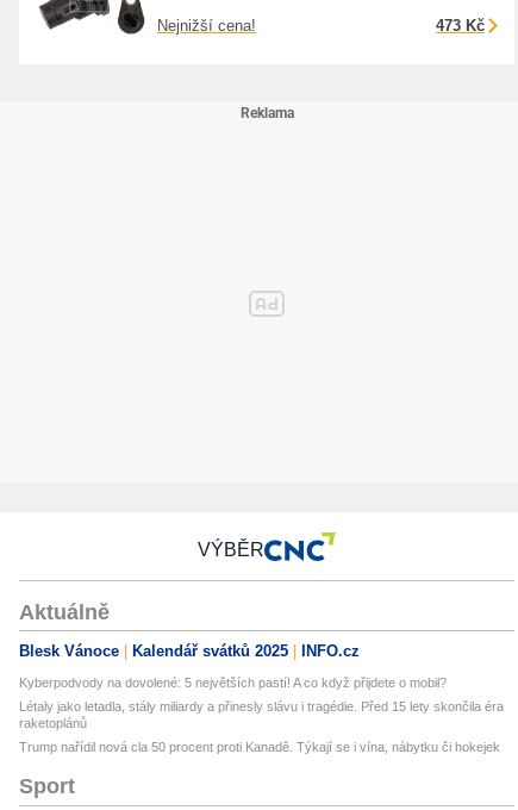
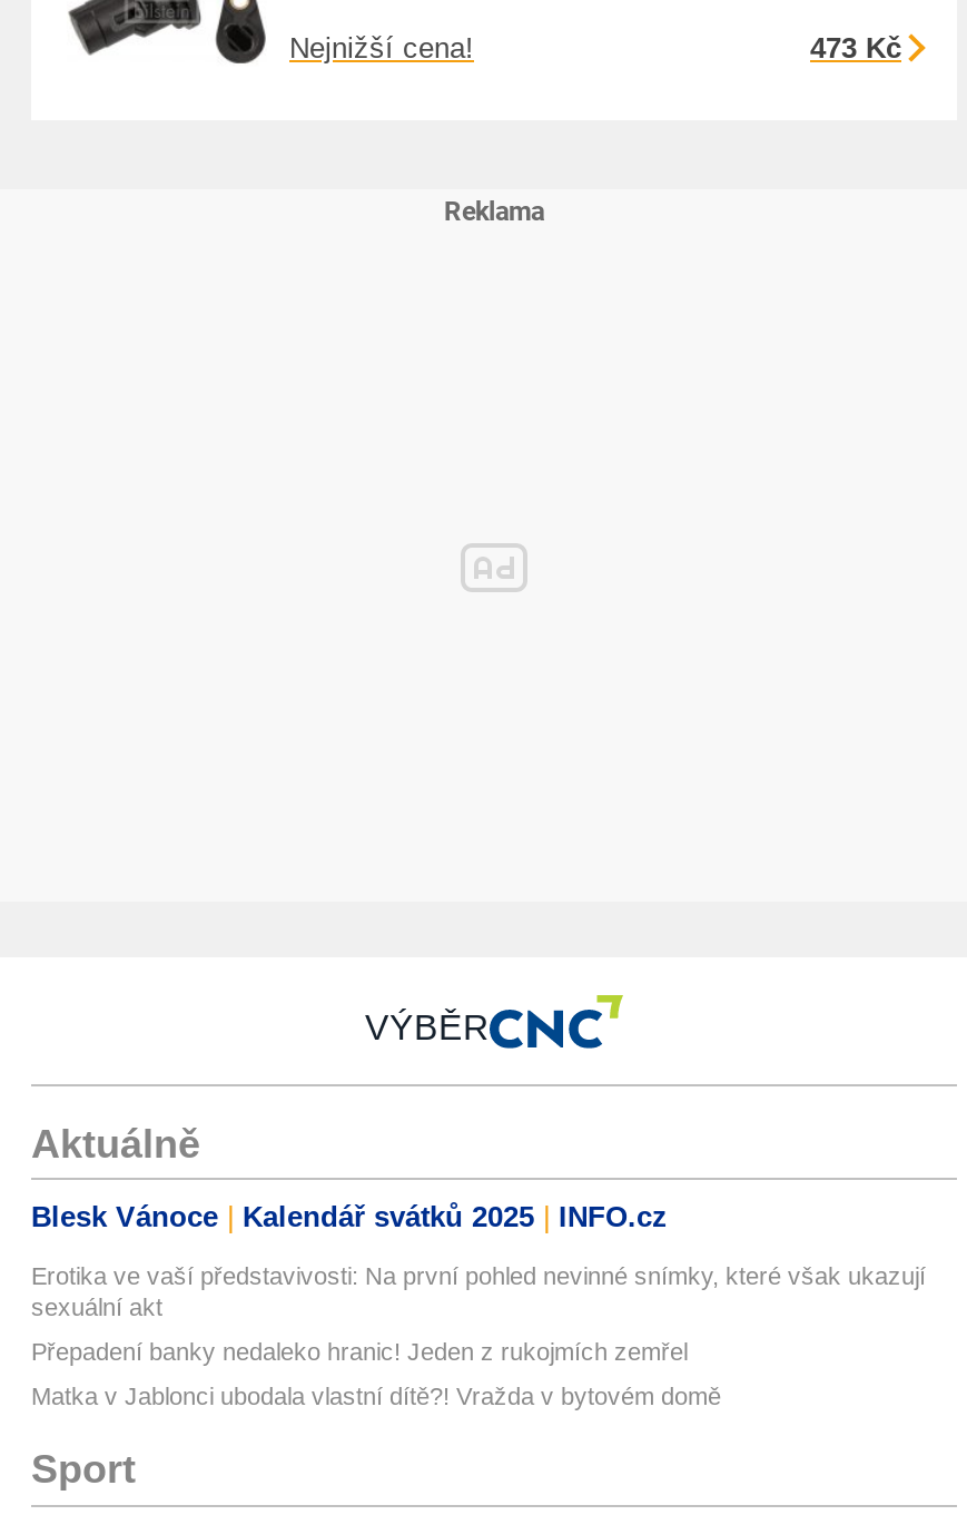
- Kyberpodvody na dovolené: 5 největších pastí! A co když přijdete o mobil?
+ Erotika ve vaší představivosti: Na první pohled nevinné snímky, které však ukazují
+ sexuální akt

- Létaly jako letadla, stály miliardy a přinesly slávu i tragédie. Před 15 lety skončila éra
- raketoplánů
+ Přepadení banky nedaleko hranic! Jeden z rukojmích zemřel

- Trump nařídil nová cla 50 procent proti Kanadě. Týkají se i vína, nábytku či hokejek
+ Matka v Jablonci ubodala vlastní dítě?! Vražda v bytovém domě
